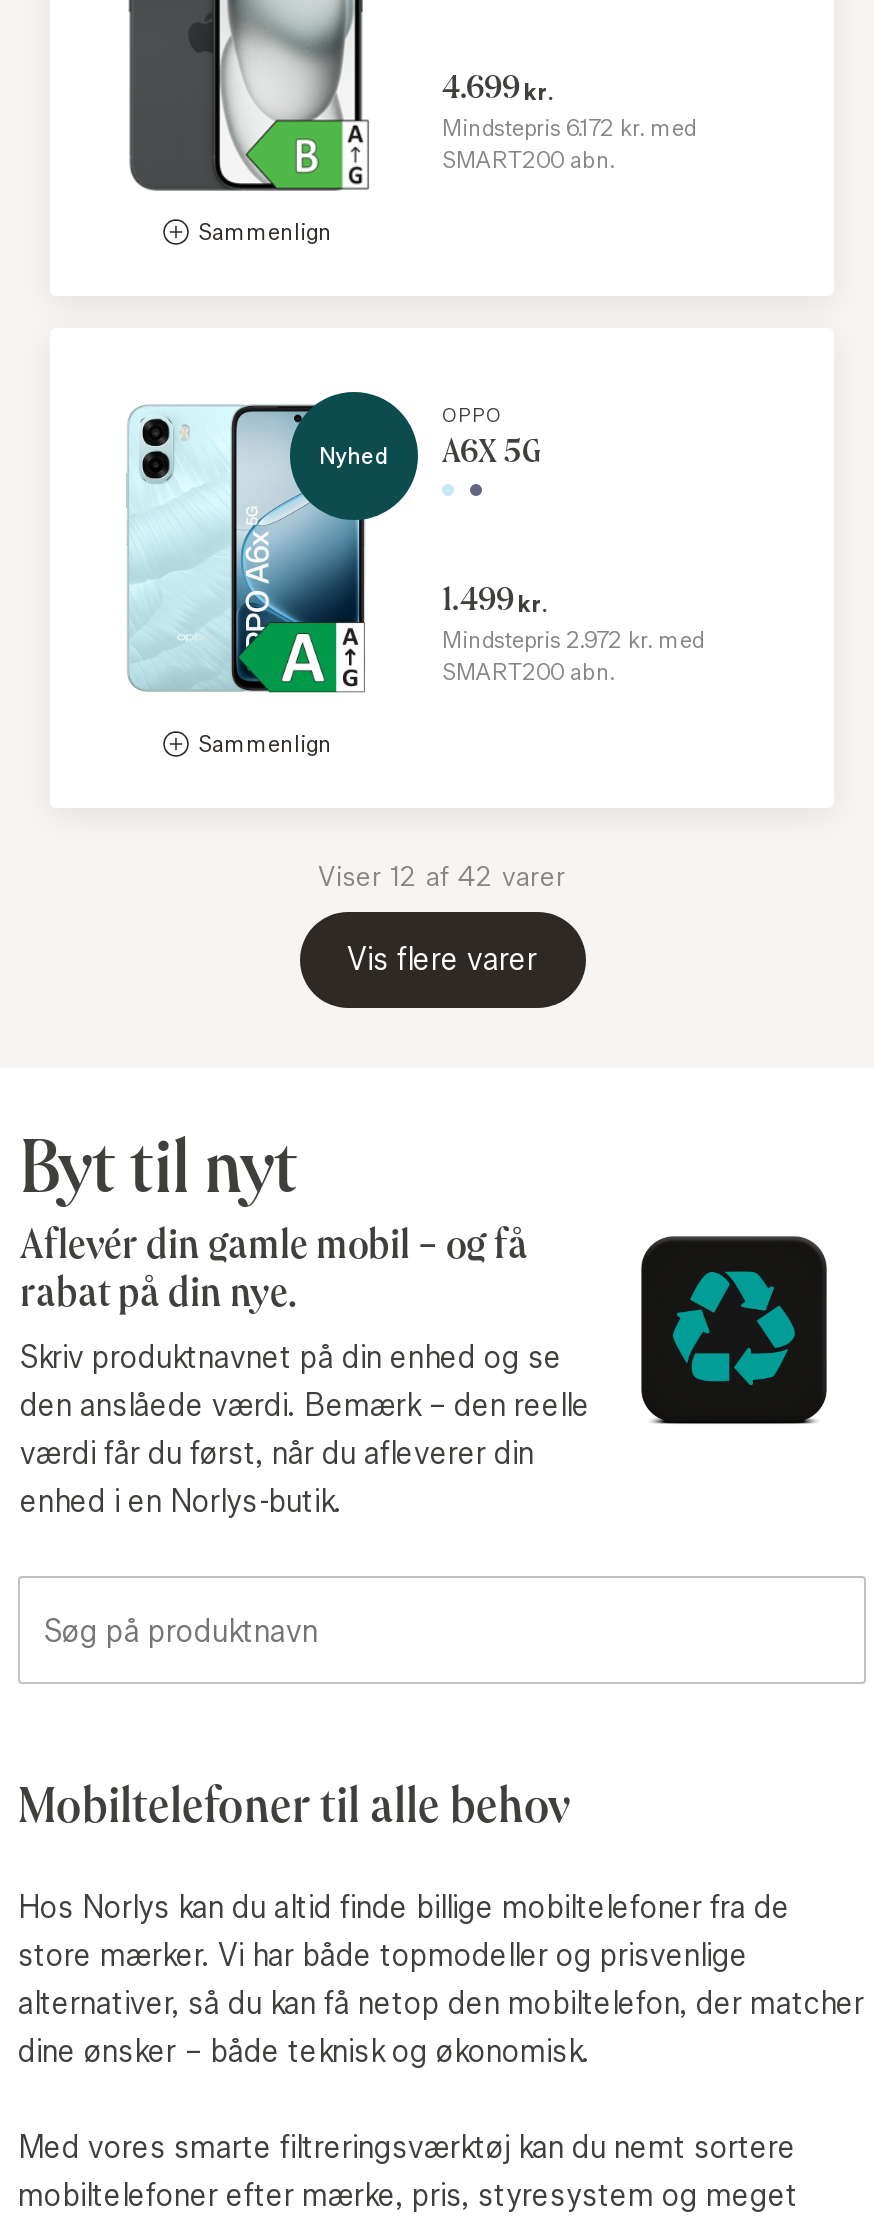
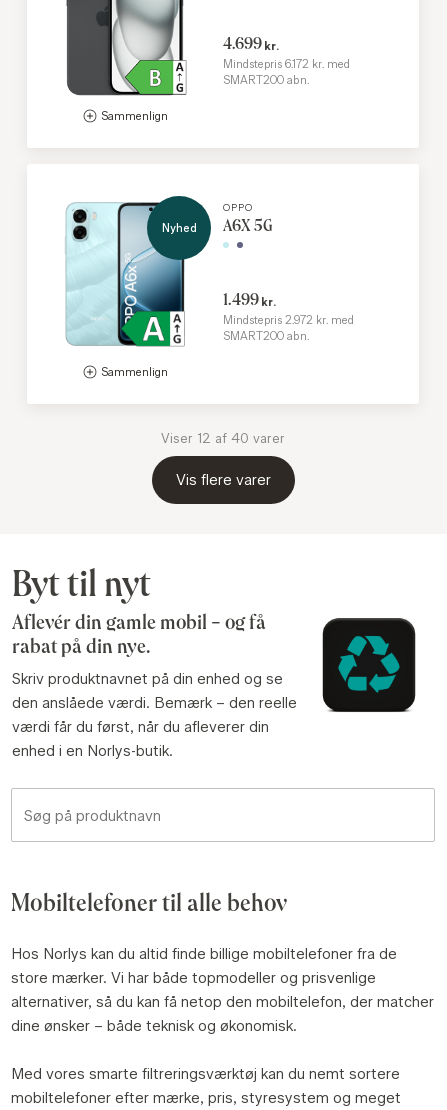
- Viser 12 af 42 varer
+ Viser 12 af 40 varer
